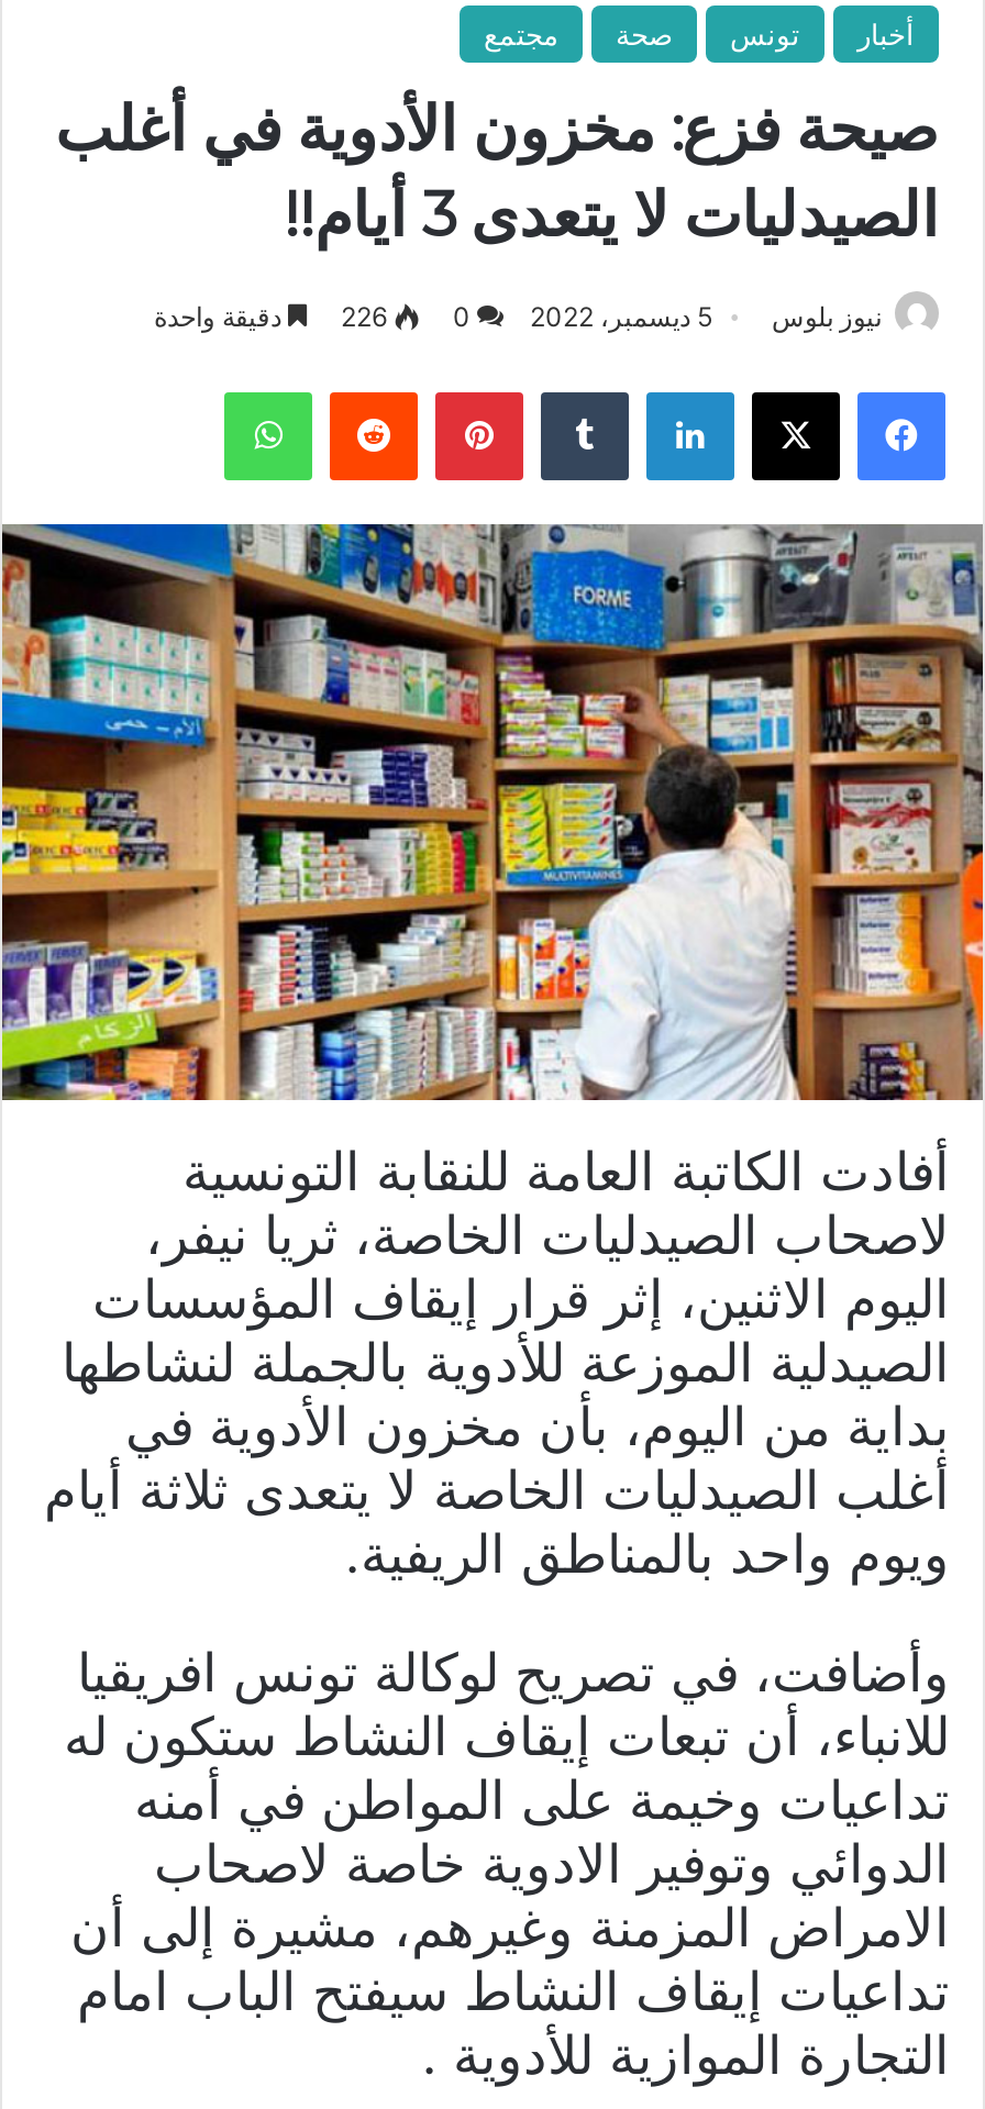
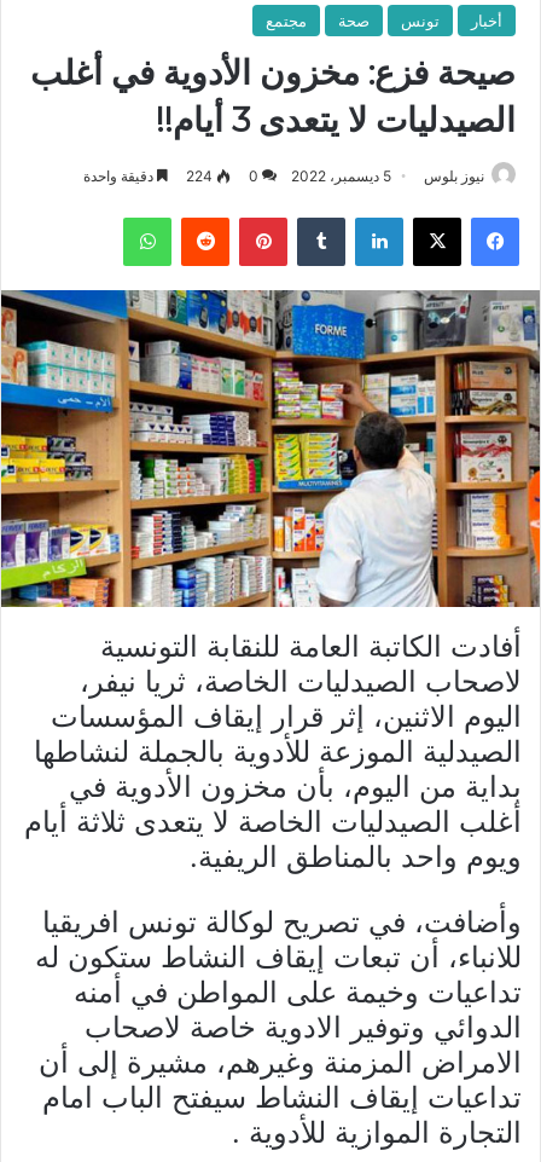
- 0 226 دقيقة واحدة
+ 0 224 دقيقة واحدة
